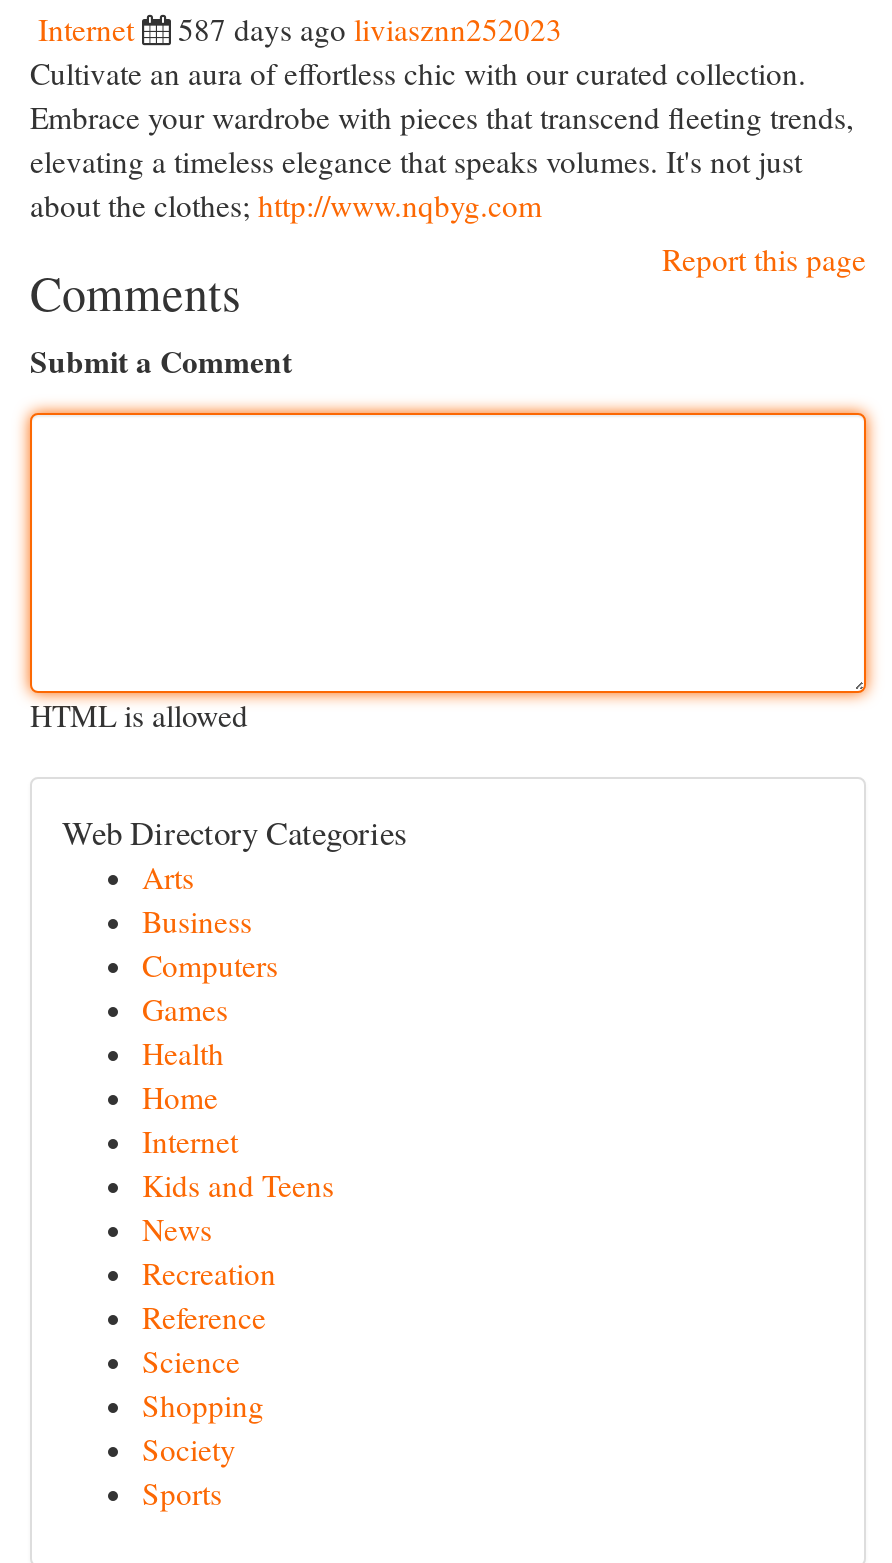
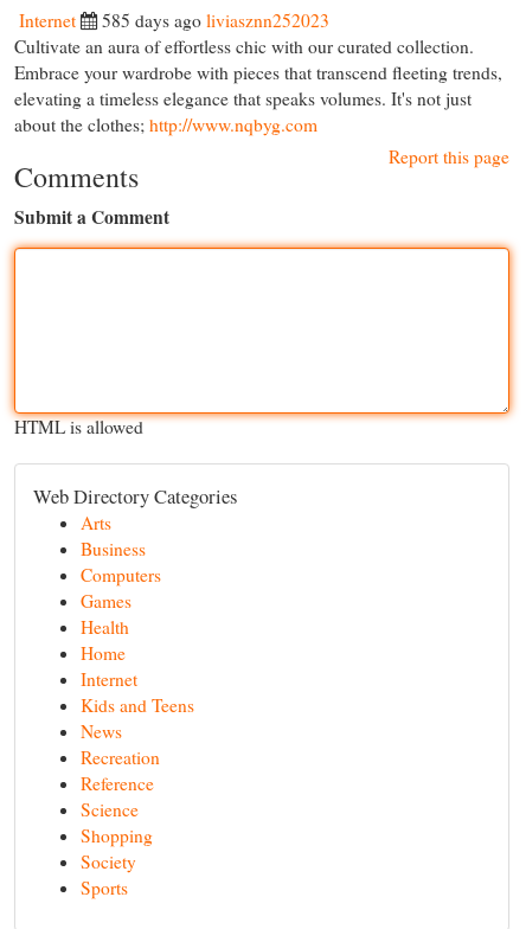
- 587 days ago liviasznn252023
+ 585 days ago liviasznn252023
